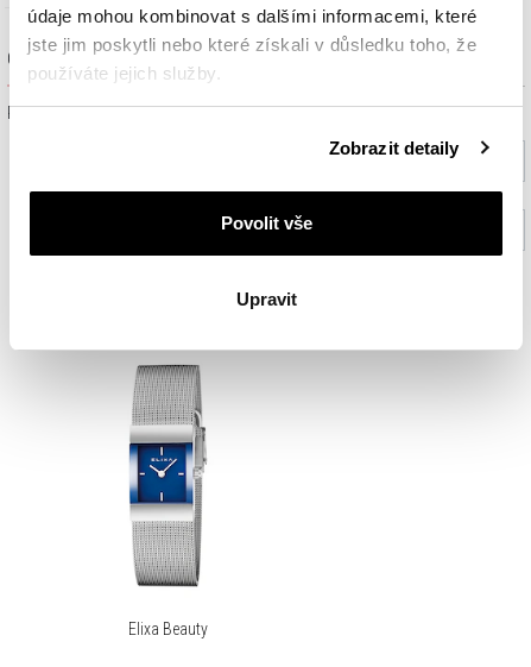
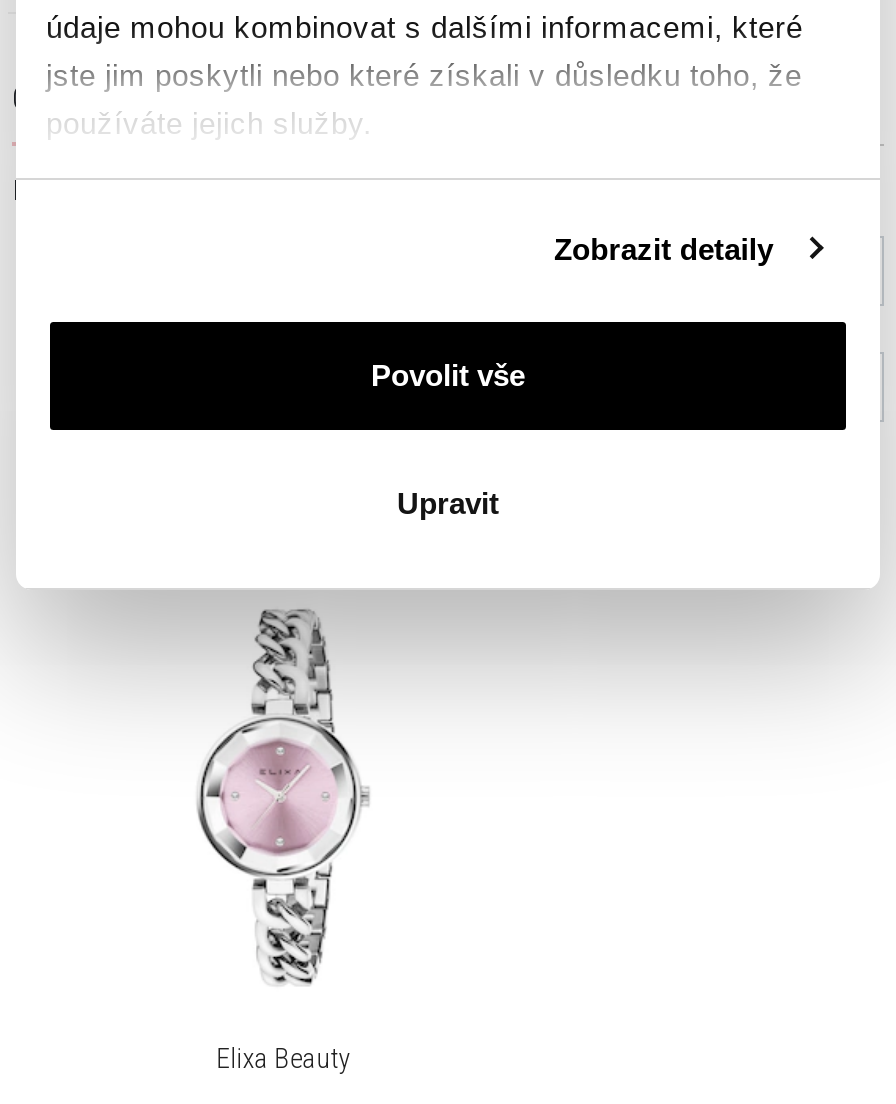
- [image]
+ [image]
